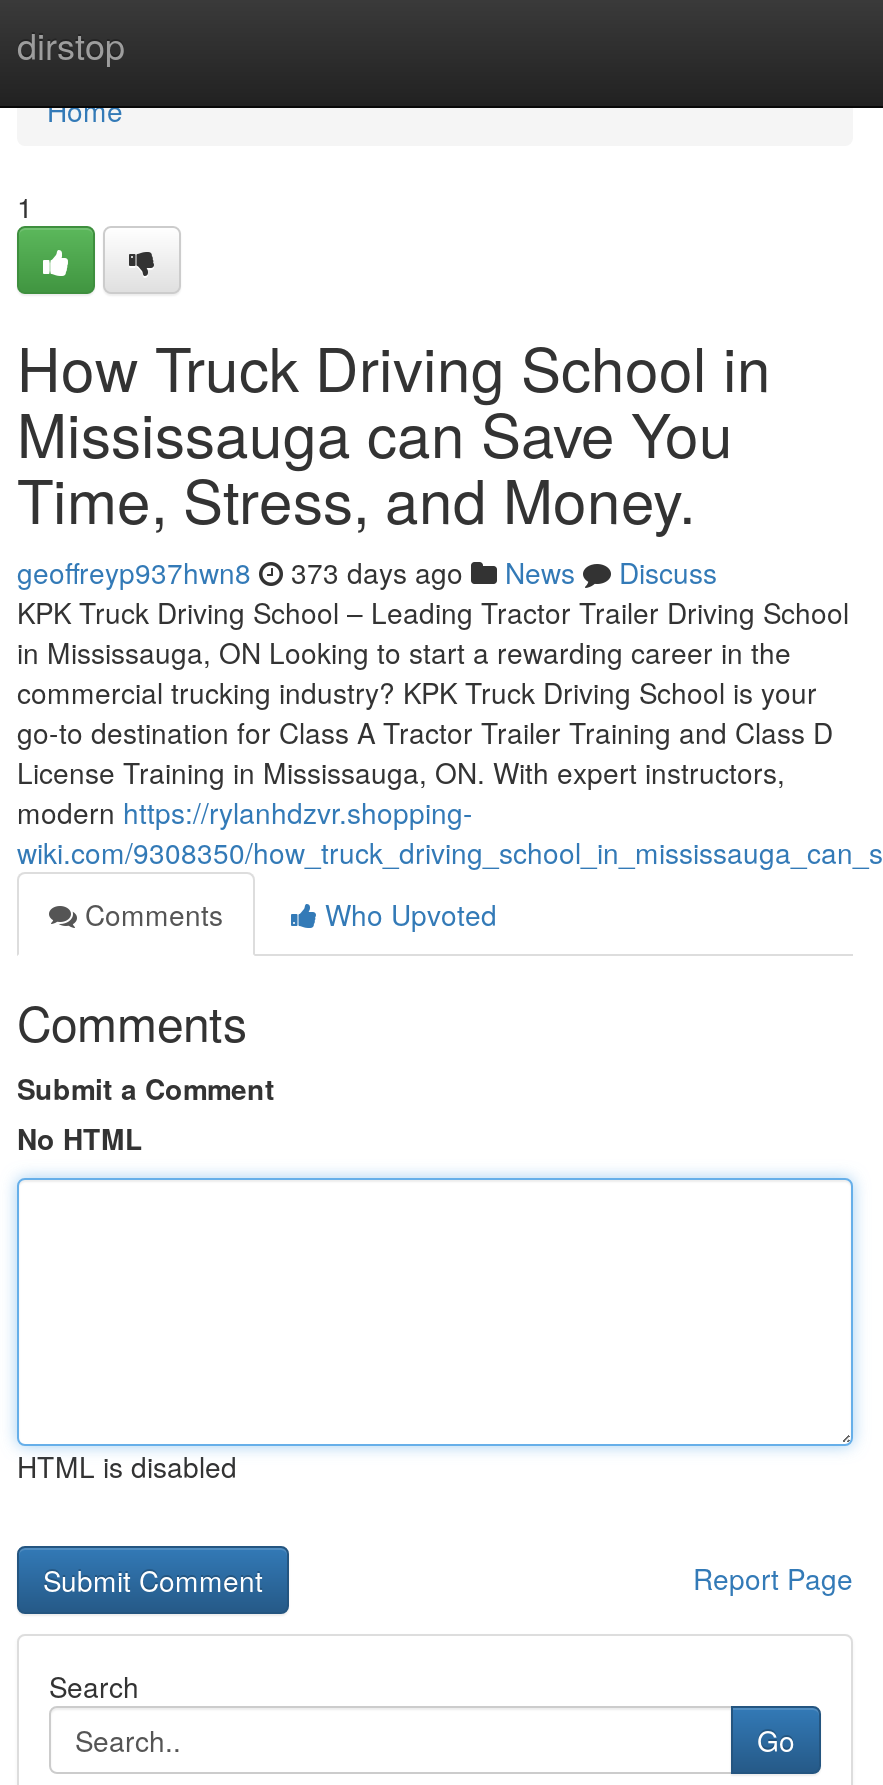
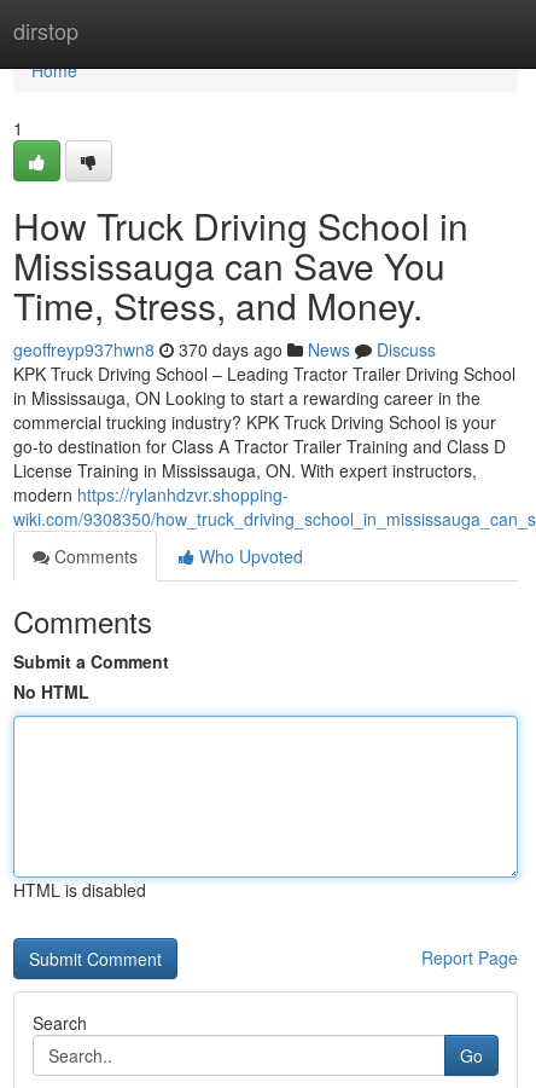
- geoffreyp937hwn8 373 days ago News Discuss
+ geoffreyp937hwn8 370 days ago News Discuss
